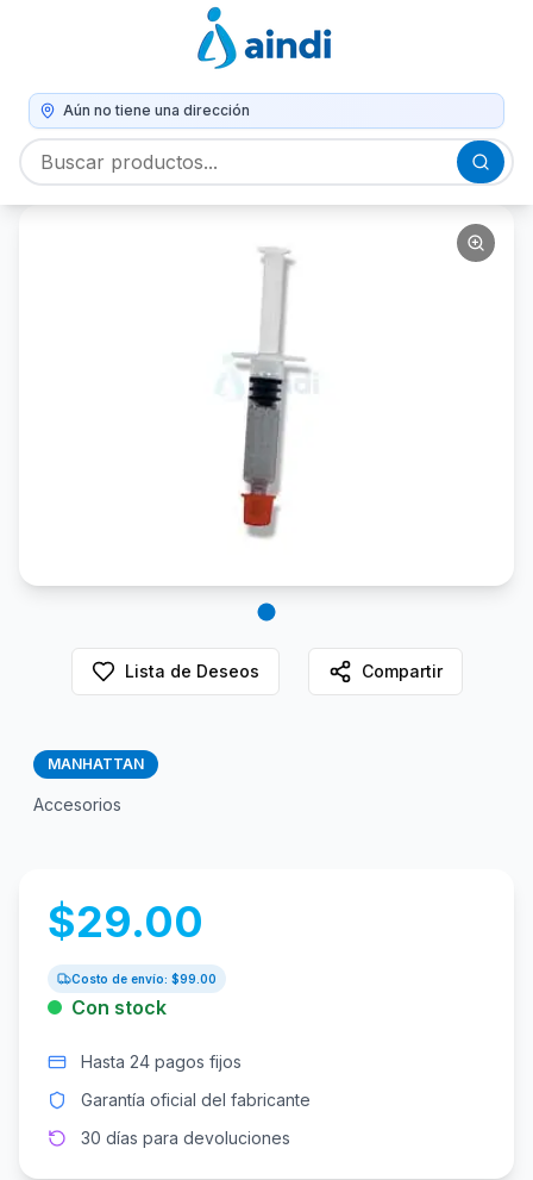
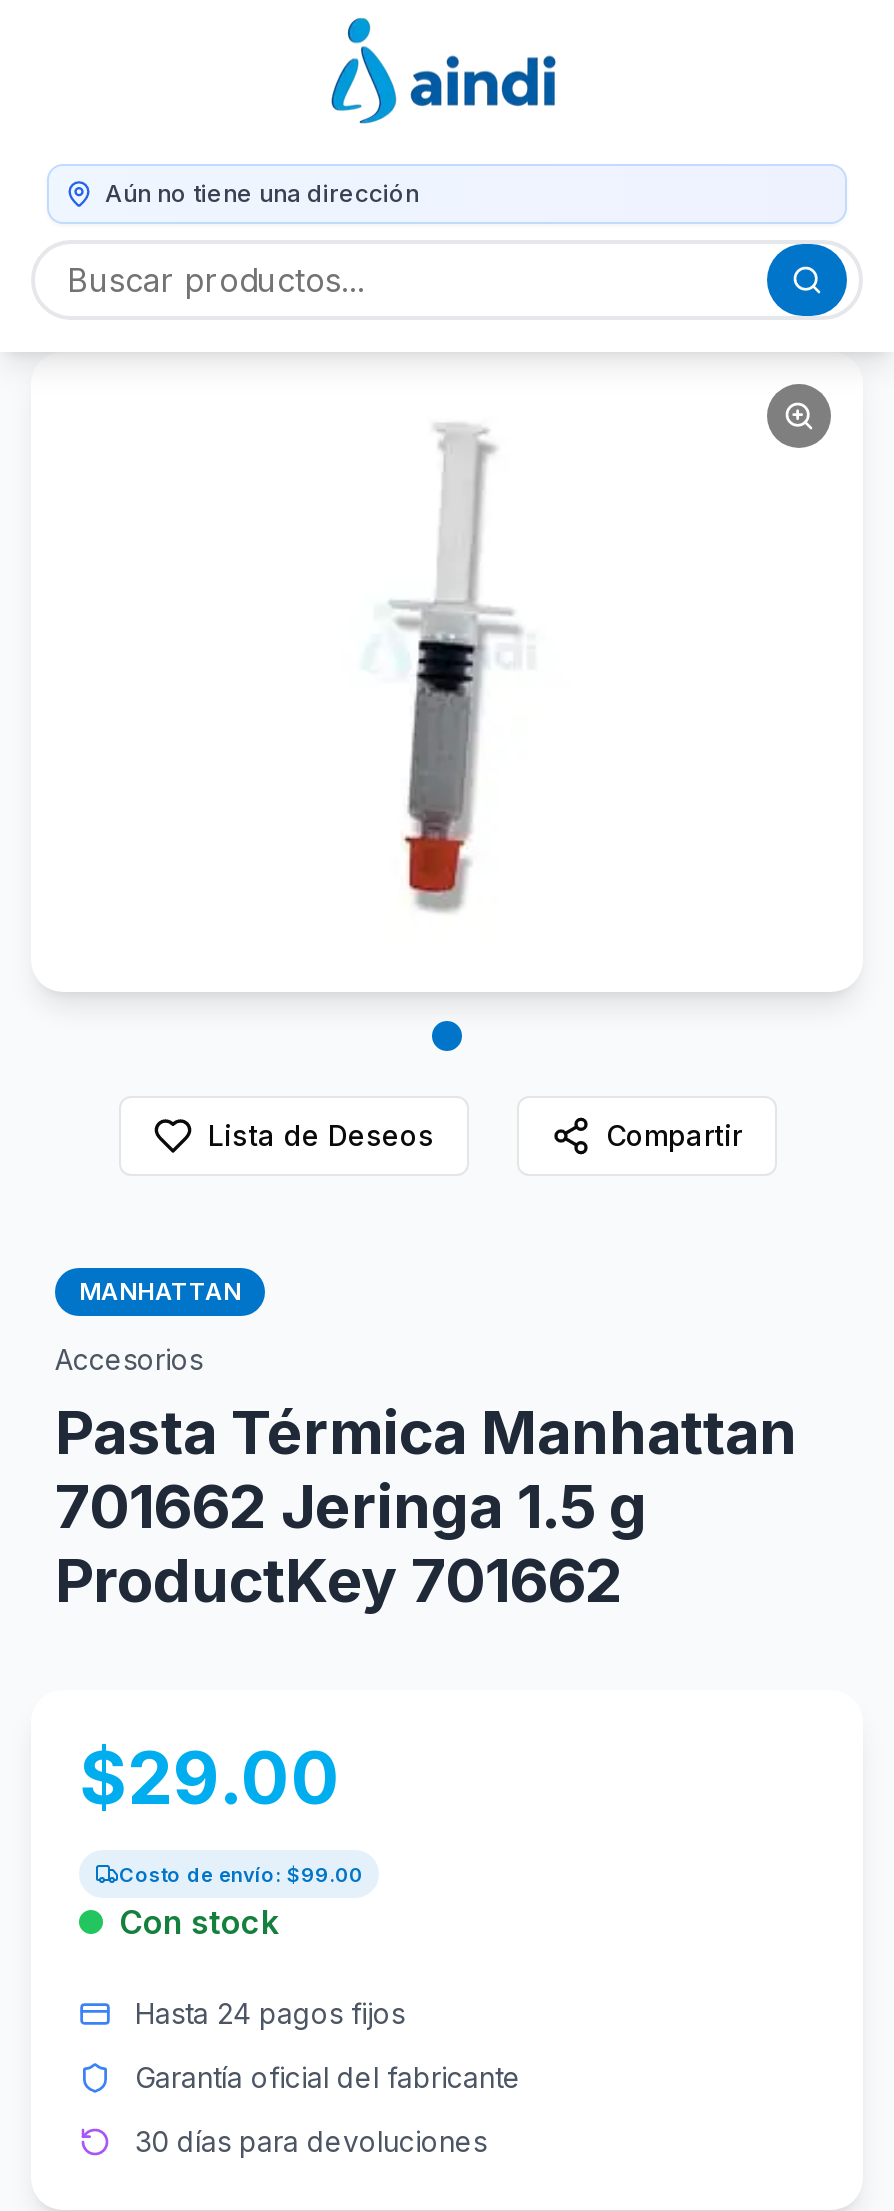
+ Pasta Térmica Manhattan
+ 701662 Jeringa 1.5 g
+ ProductKey 701662
